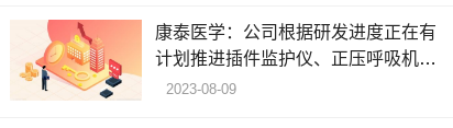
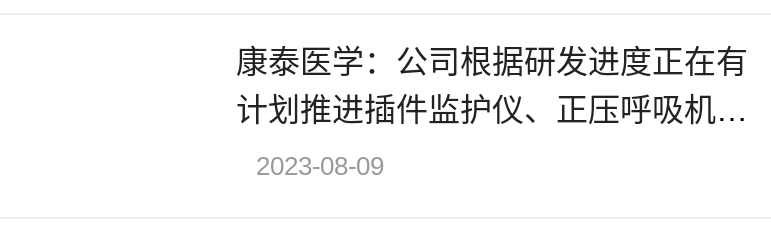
- [image]
